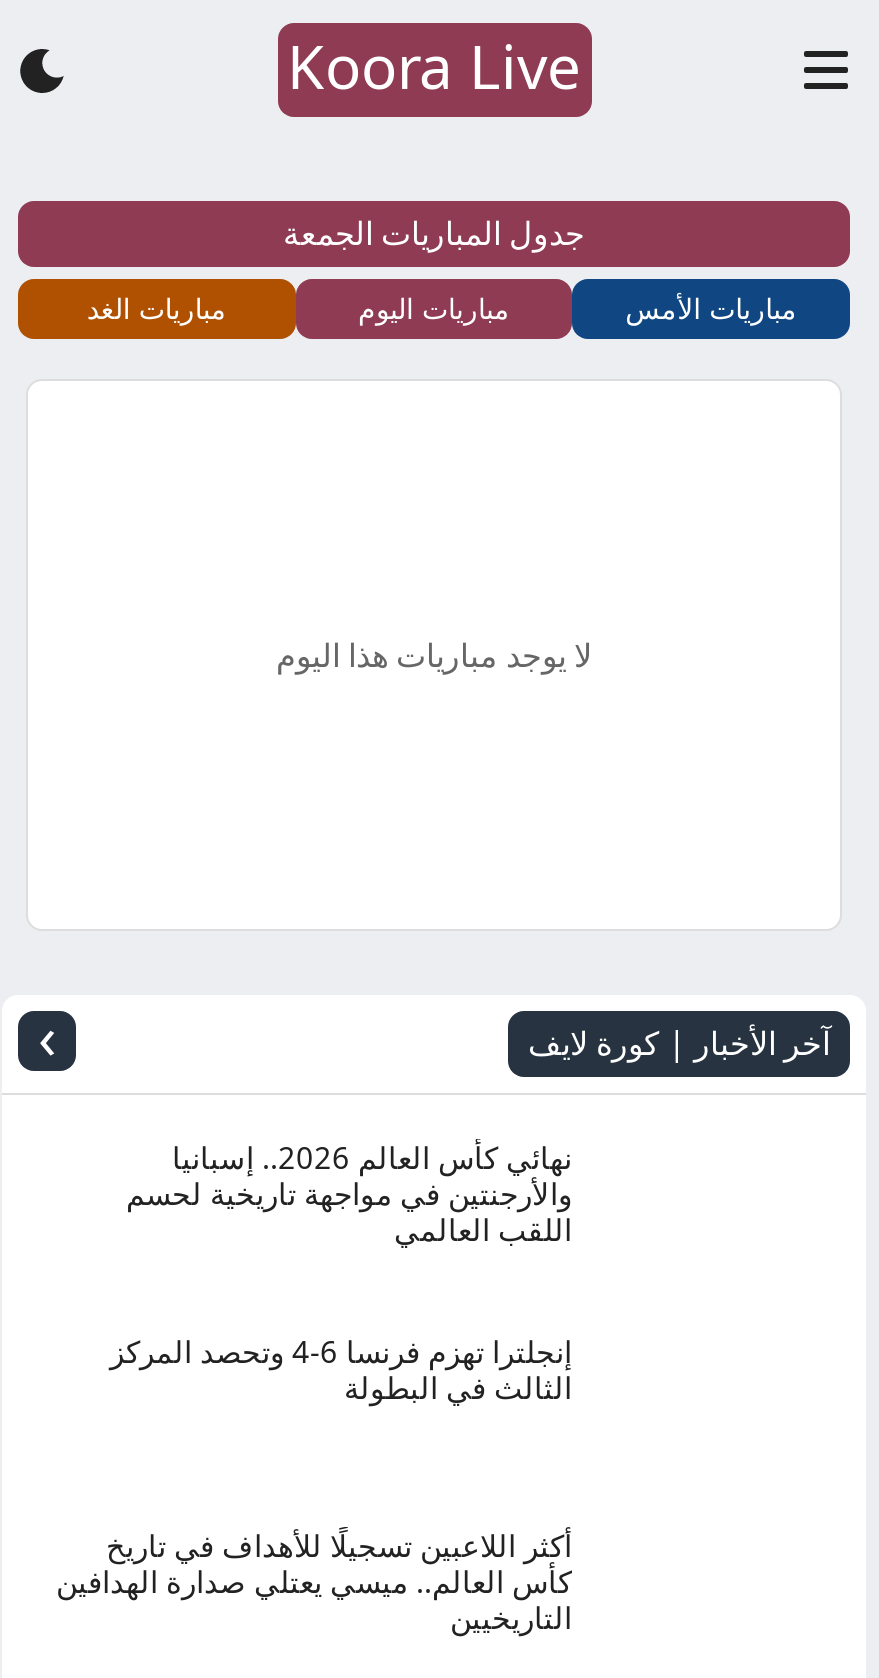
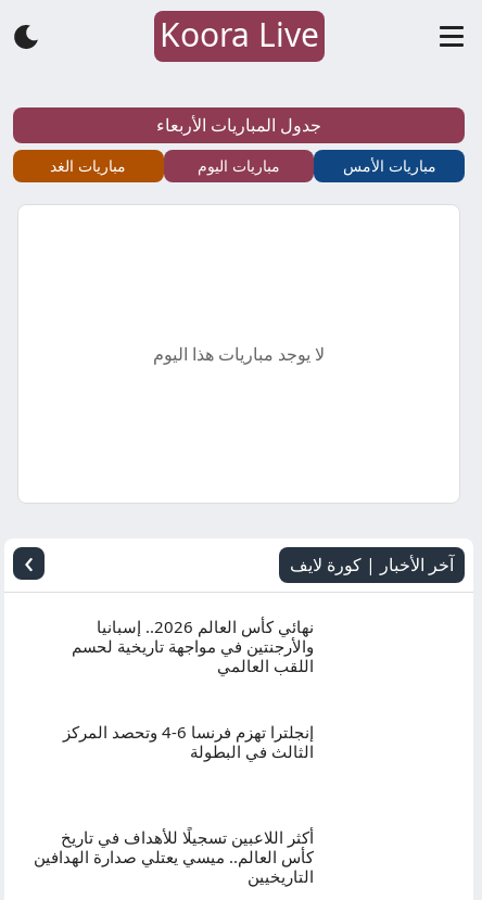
- جدول المباريات الجمعة
+ جدول المباريات الأربعاء
